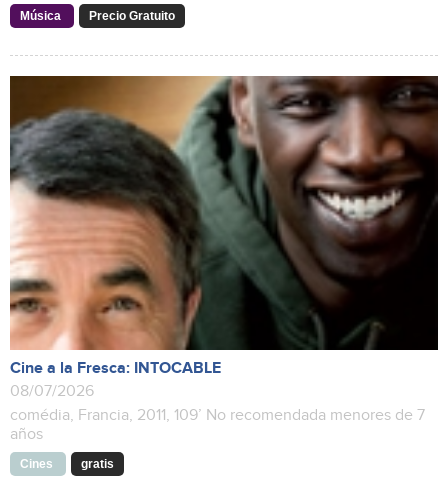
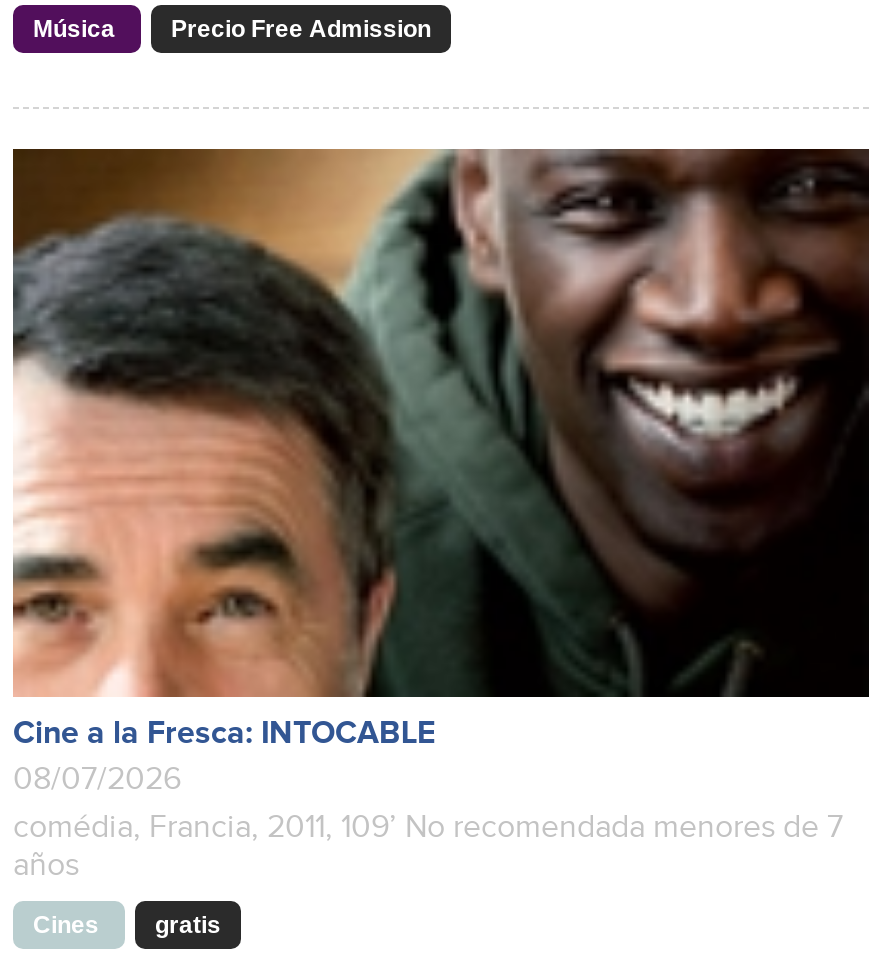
- Precio Gratuito
+ Precio Free Admission
